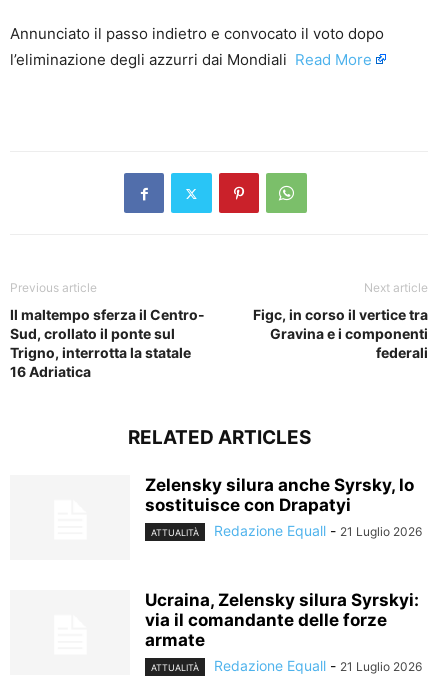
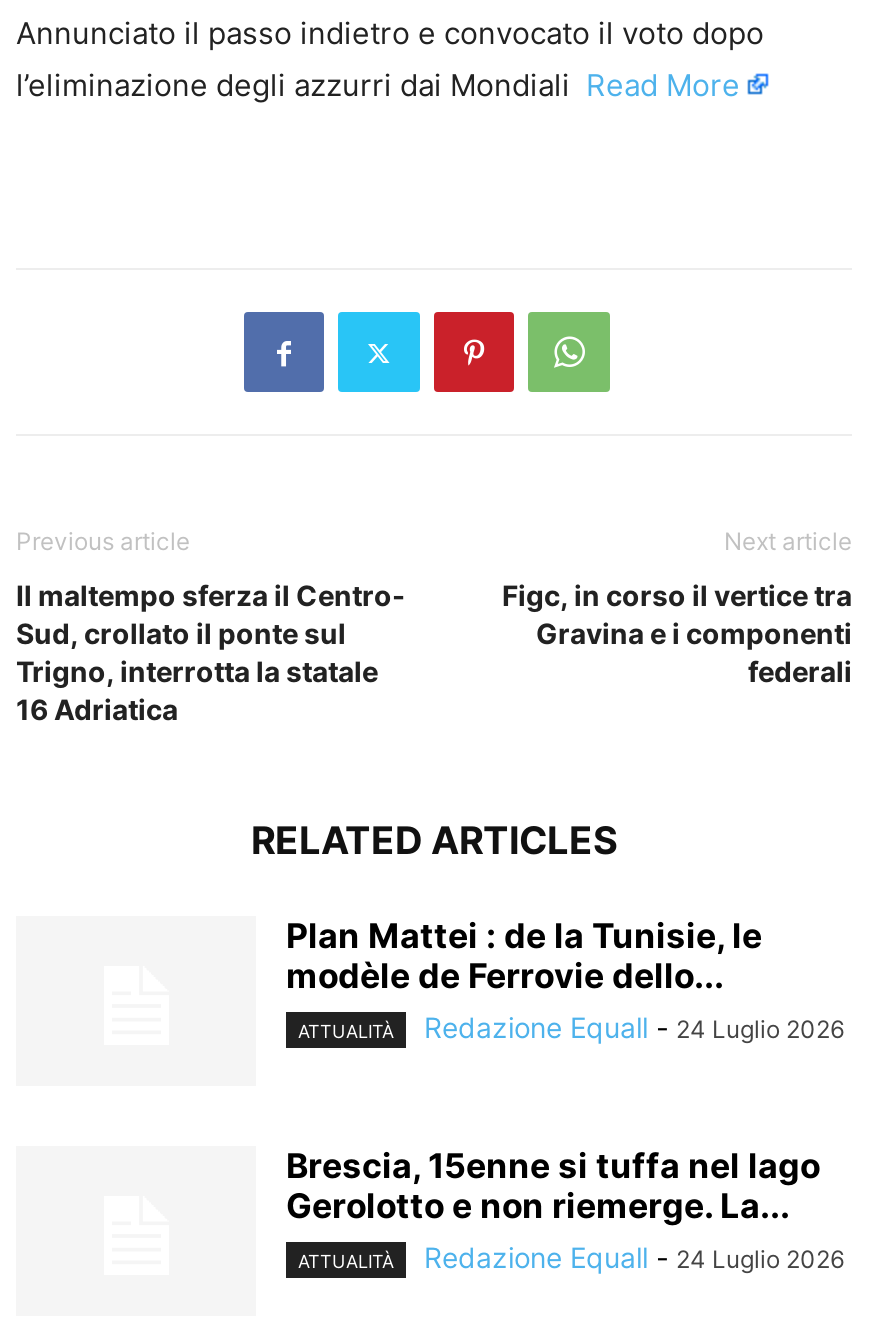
- Zelensky silura anche Syrsky, lo
- sostituisce con Drapatyi
+ Plan Mattei : de la Tunisie, le
+ modèle de Ferrovie dello...

- Redazione Equall - 21 Luglio 2026
+ Redazione Equall - 24 Luglio 2026

- Ucraina, Zelensky silura Syrskyi:
- via il comandante delle forze
- armate
+ Brescia, 15enne si tuffa nel lago
+ Gerolotto e non riemerge. La...

- Redazione Equall - 21 Luglio 2026
+ Redazione Equall - 24 Luglio 2026
